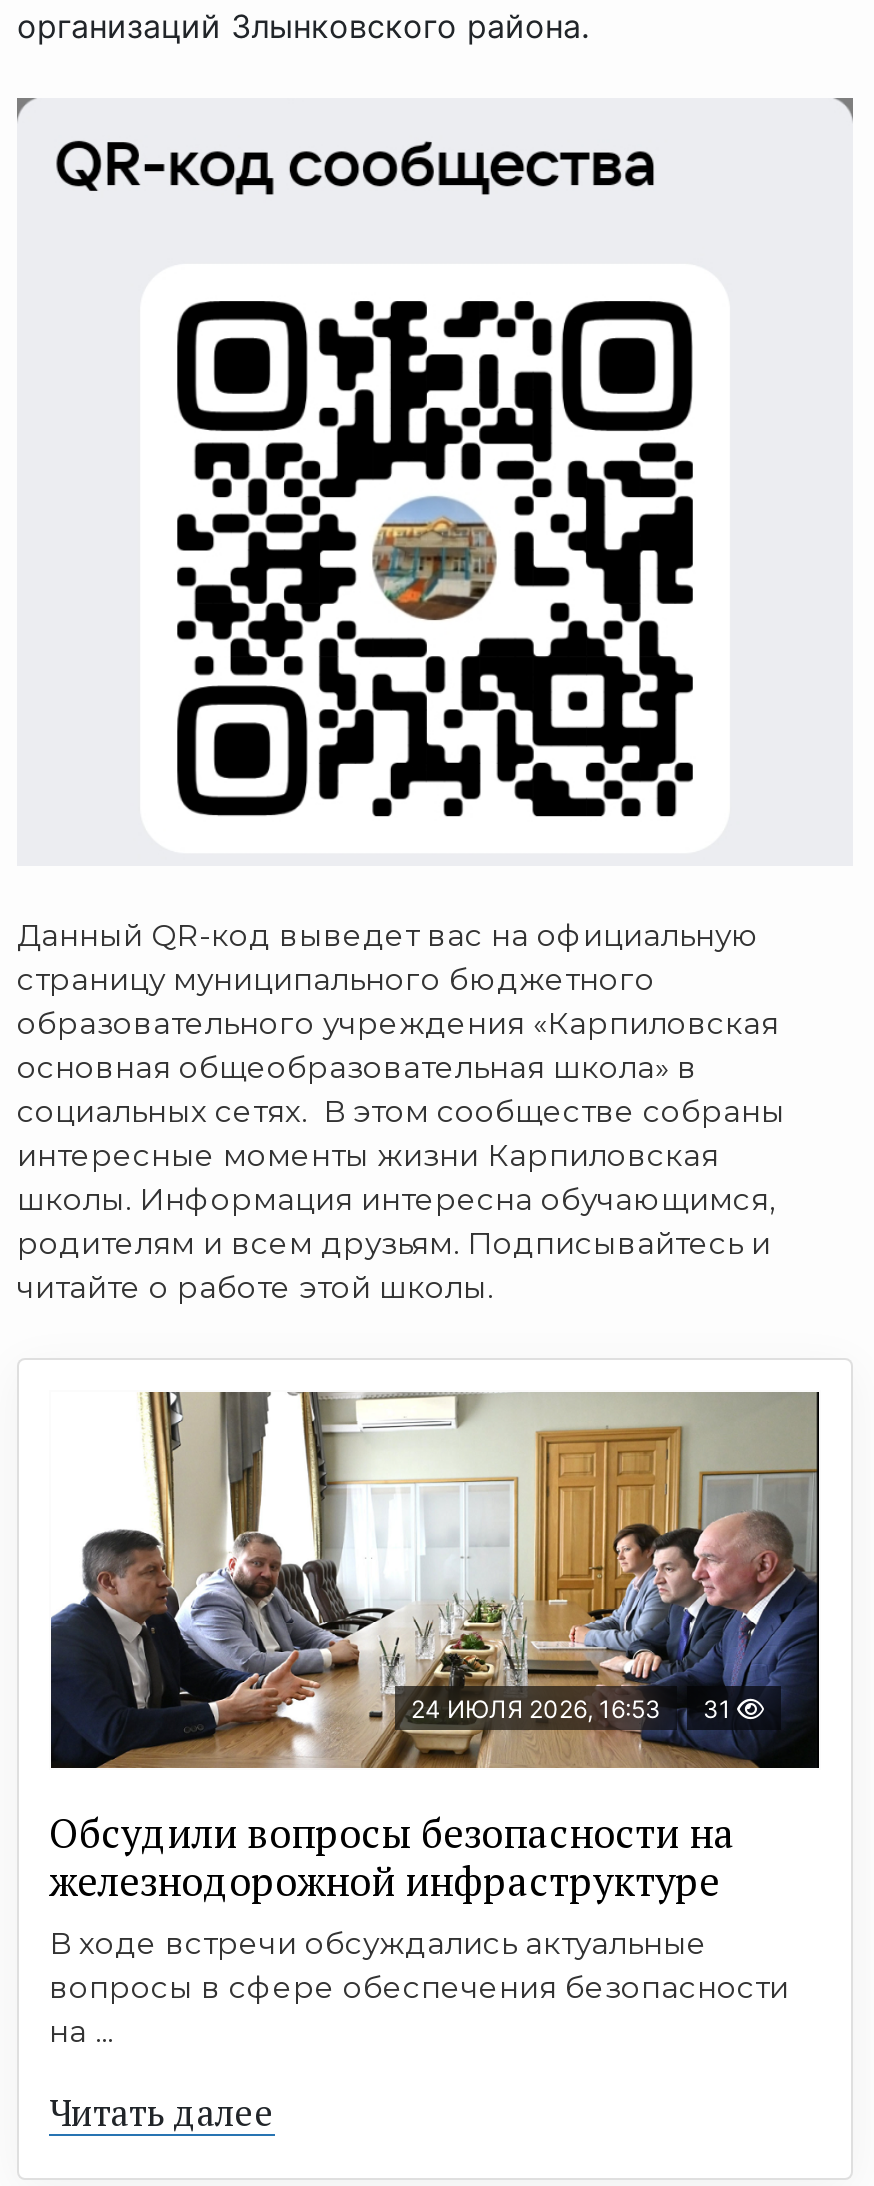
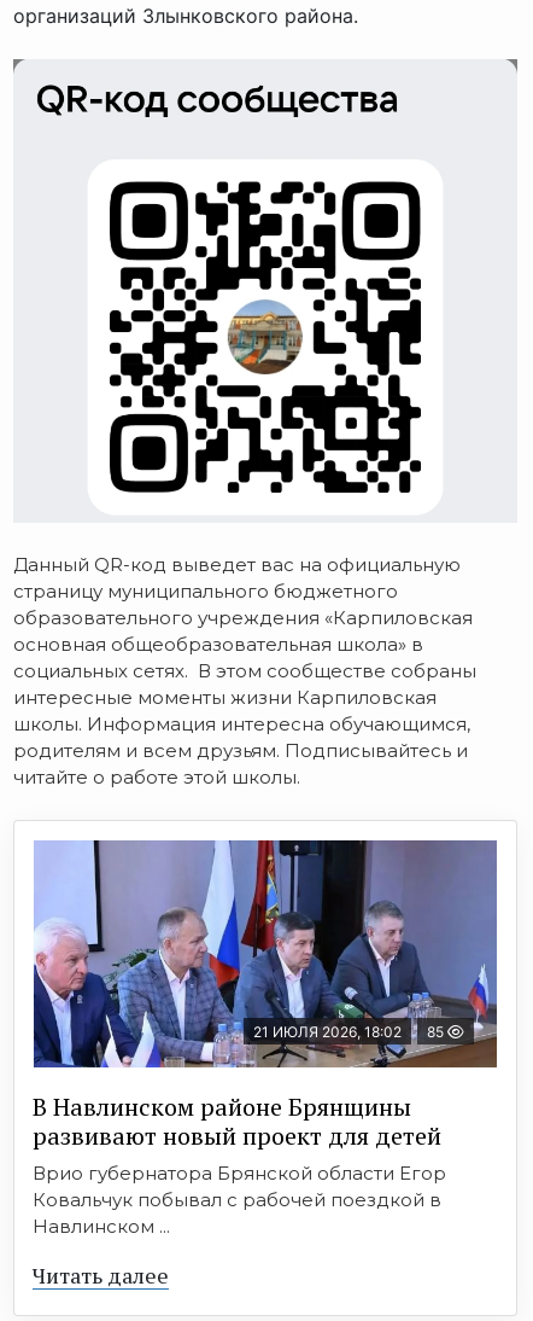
- [image]
- 24 ИЮЛЯ 2026, 16:53
- 31
+ [image]
+ 21 ИЮЛЯ 2026, 18:02
+ 85

- Обсудили вопросы безопасности на
- железнодорожной инфраструктуре
- В ходе встречи обсуждались актуальные
- вопросы в сфере обеспечения безопасности
- на ...
+ В Навлинском районе Брянщины
+ развивают новый проект для детей
+ Врио губернатора Брянской области Егор
+ Ковальчук побывал с рабочей поездкой в
+ Навлинском ...
